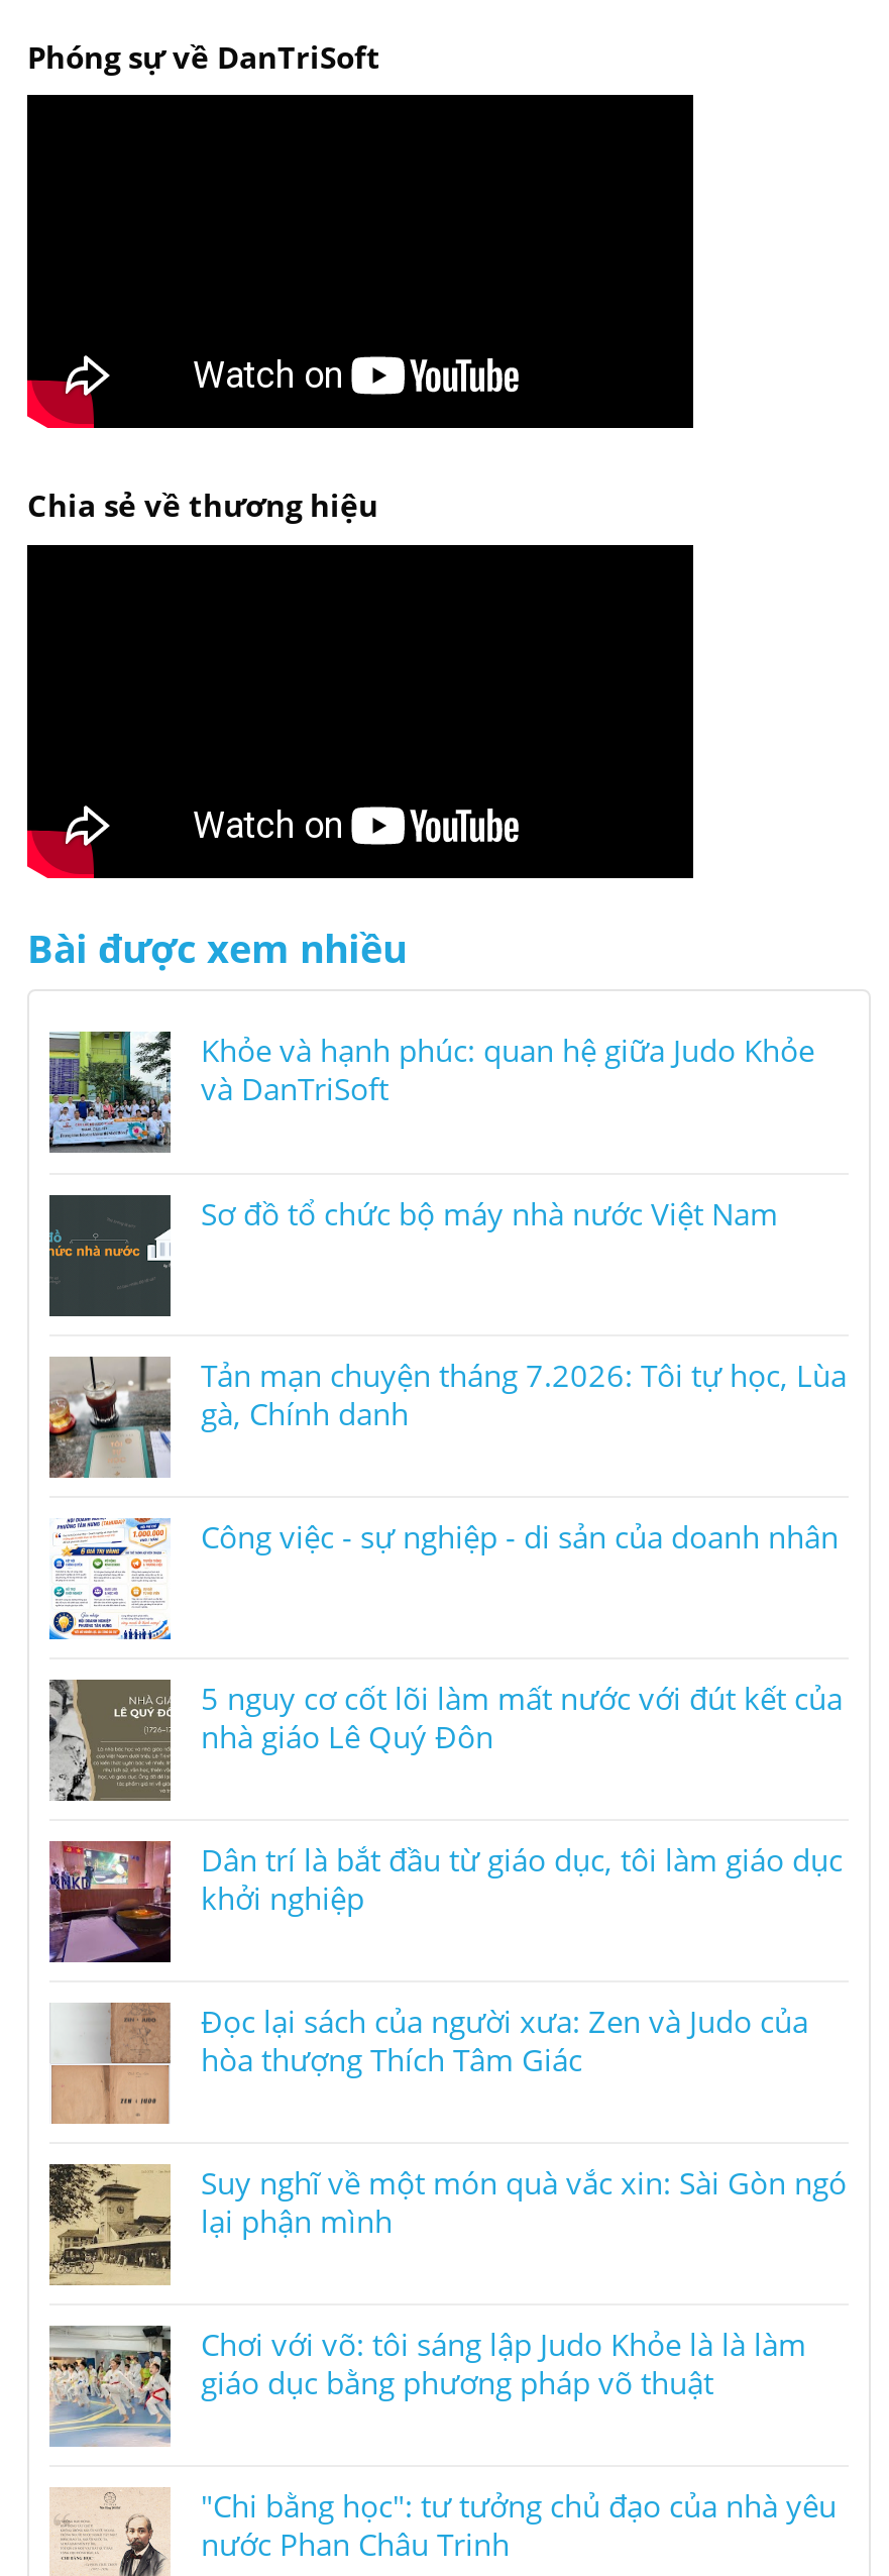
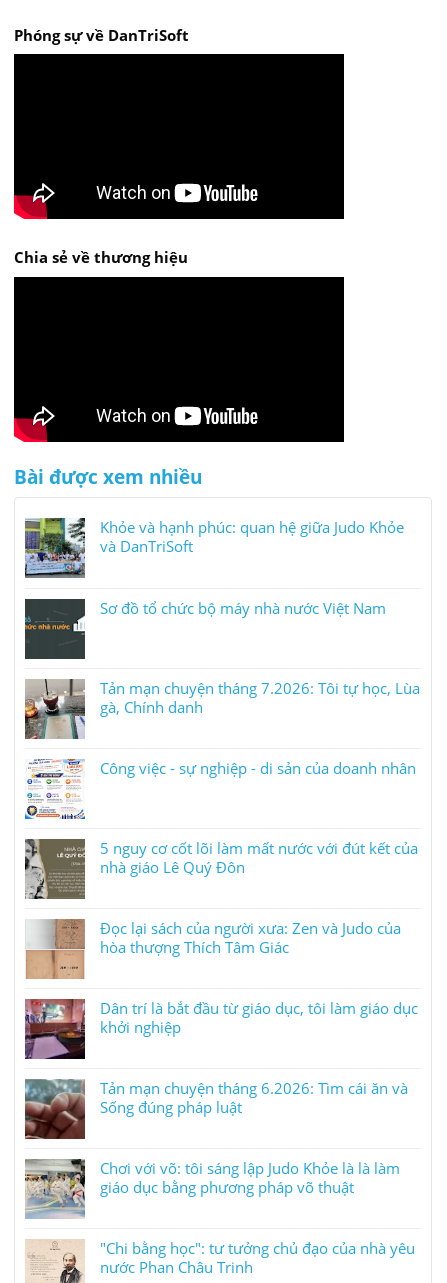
moved down: [image] | Dân trí là bắt đầu từ giáo dục, tôi làm giáo dục | khởi nghiệp

moved up: [image] | Đọc lại sách của người xưa: Zen và Judo của | hòa thượng Thích Tâm Giác

- [image]
- Suy nghĩ về một món quà vắc xin: Sài Gòn ngó
- lại phận mình
+ [image]
+ Tản mạn chuyện tháng 6.2026: Tìm cái ăn và
+ Sống đúng pháp luật
